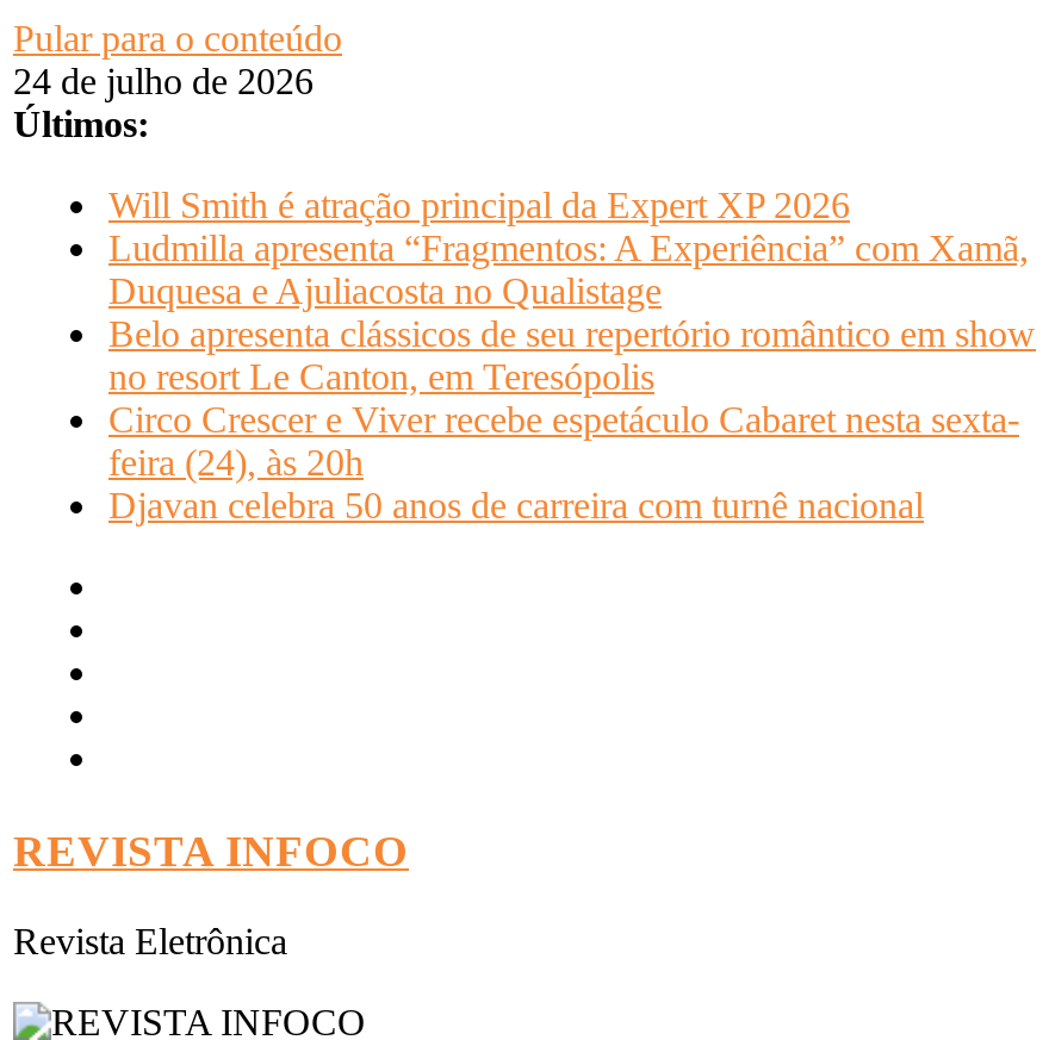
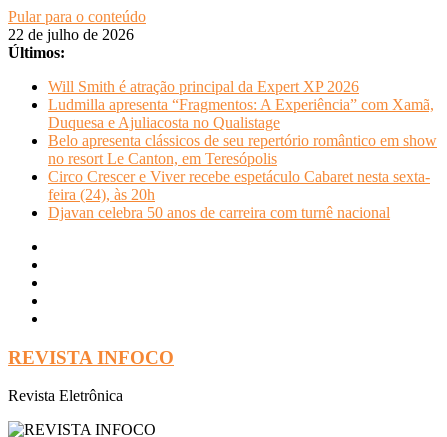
- 24 de julho de 2026
+ 22 de julho de 2026
